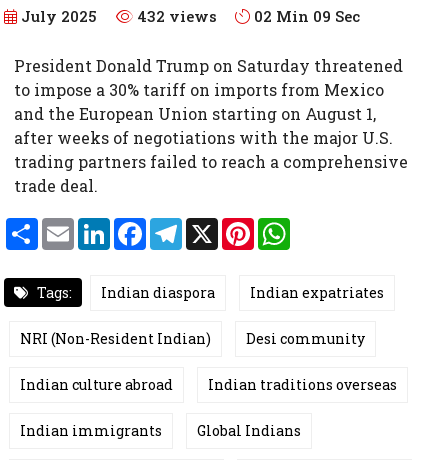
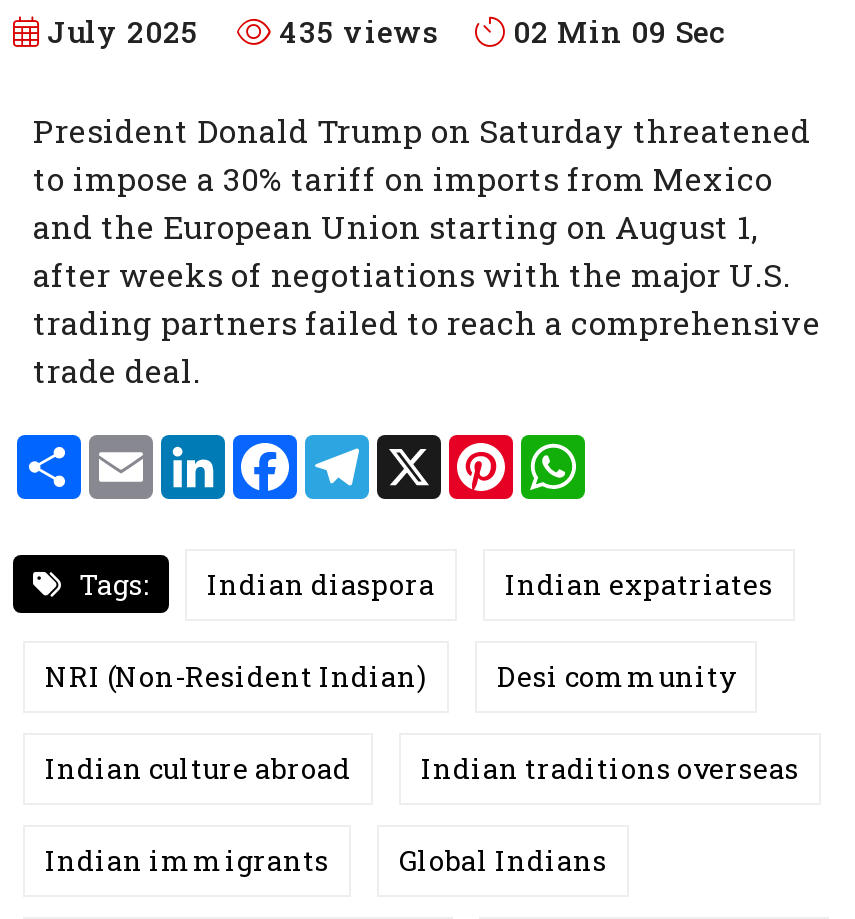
- July 2025 432 views 02 Min 09 Sec
+ July 2025 435 views 02 Min 09 Sec
